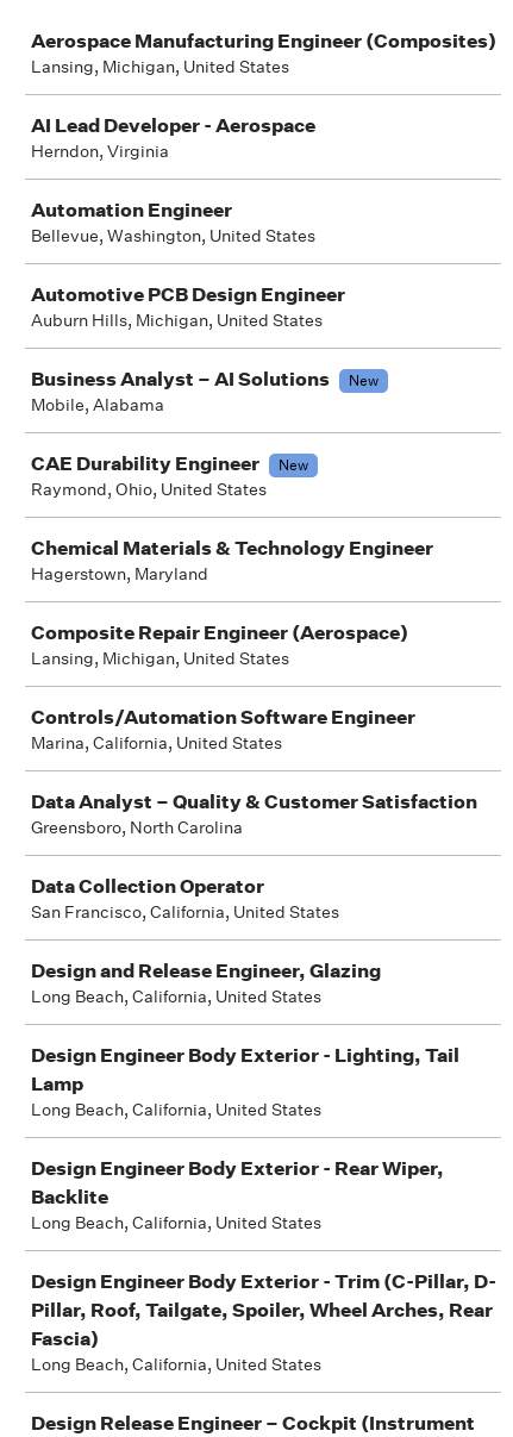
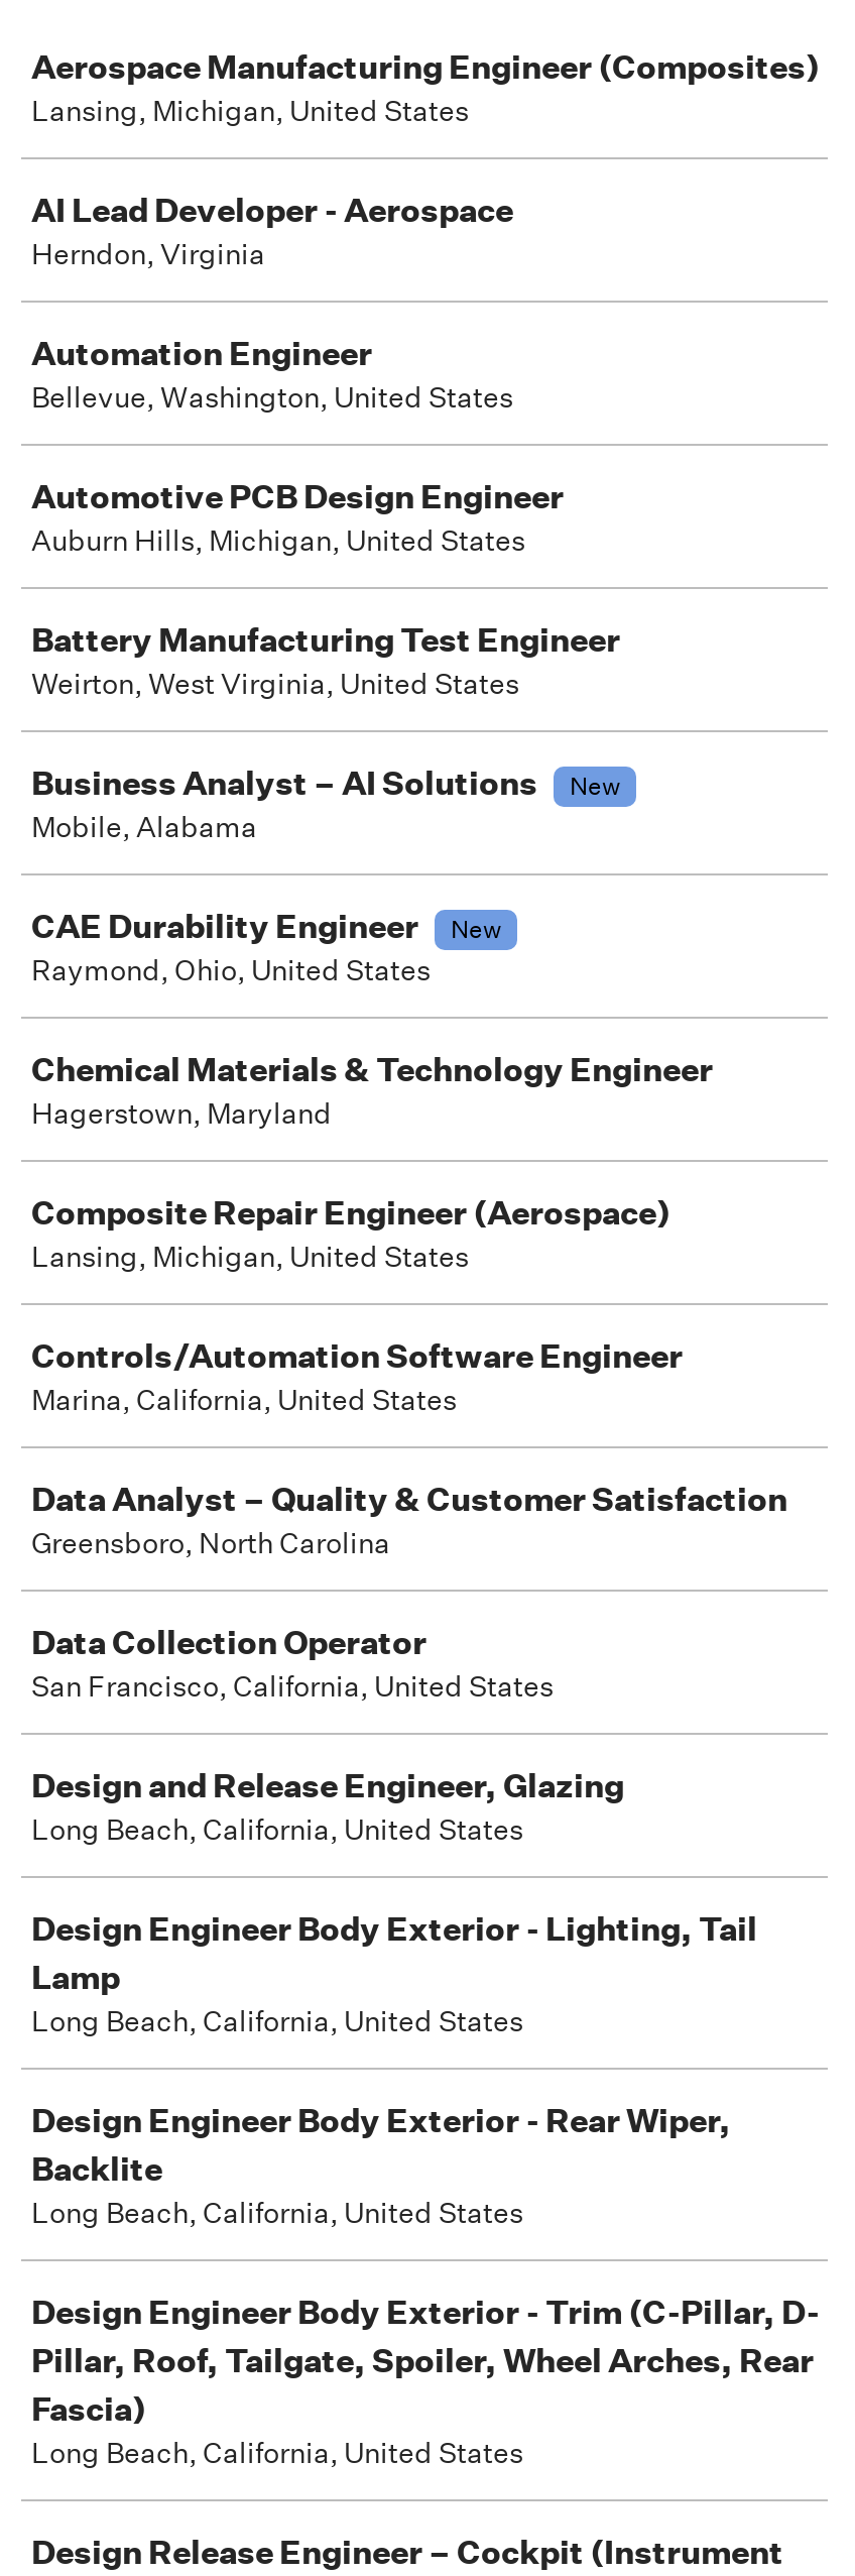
+ Battery Manufacturing Test Engineer
+ Weirton, West Virginia, United States
